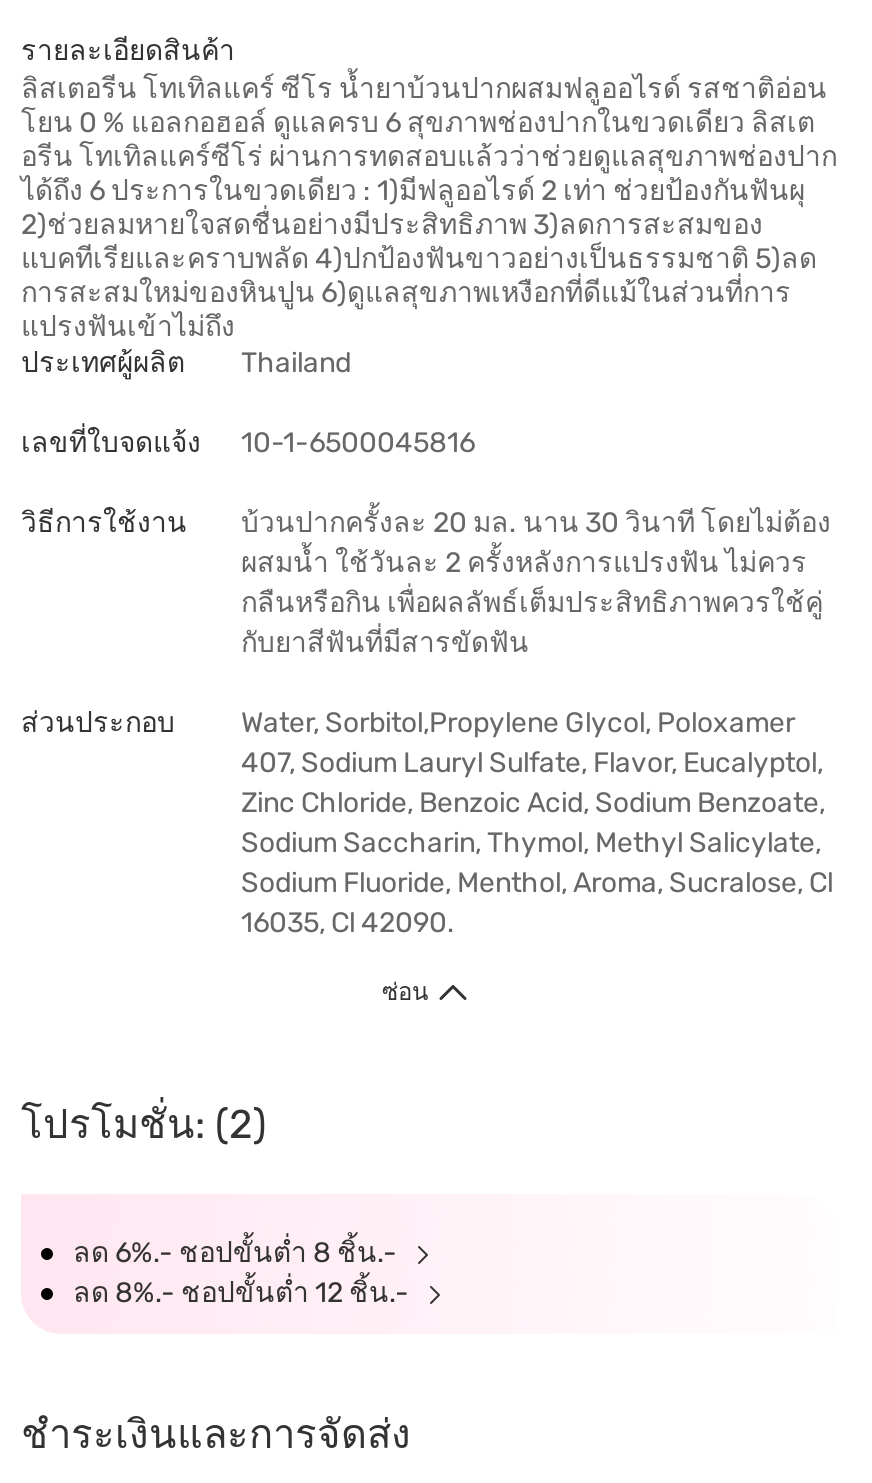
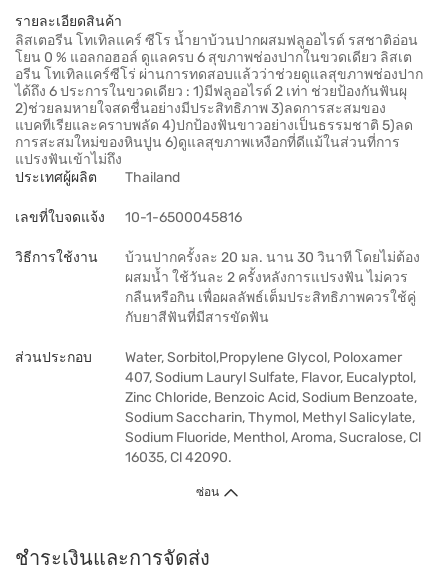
- [image]
- โปรโมชั่น: (2)
- ลด 6%.- ชอปขั้นต่ำ 8 ชิ้น.-
- ลด 8%.- ชอปขั้นต่ำ 12 ชิ้น.-
